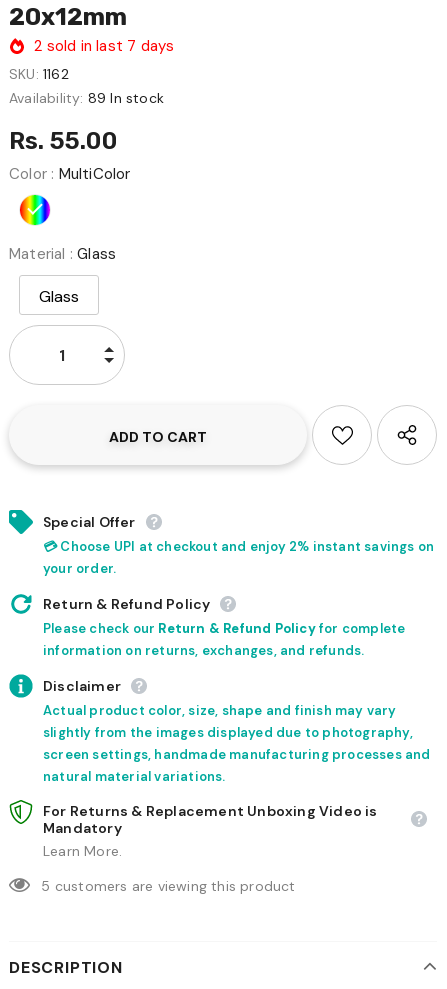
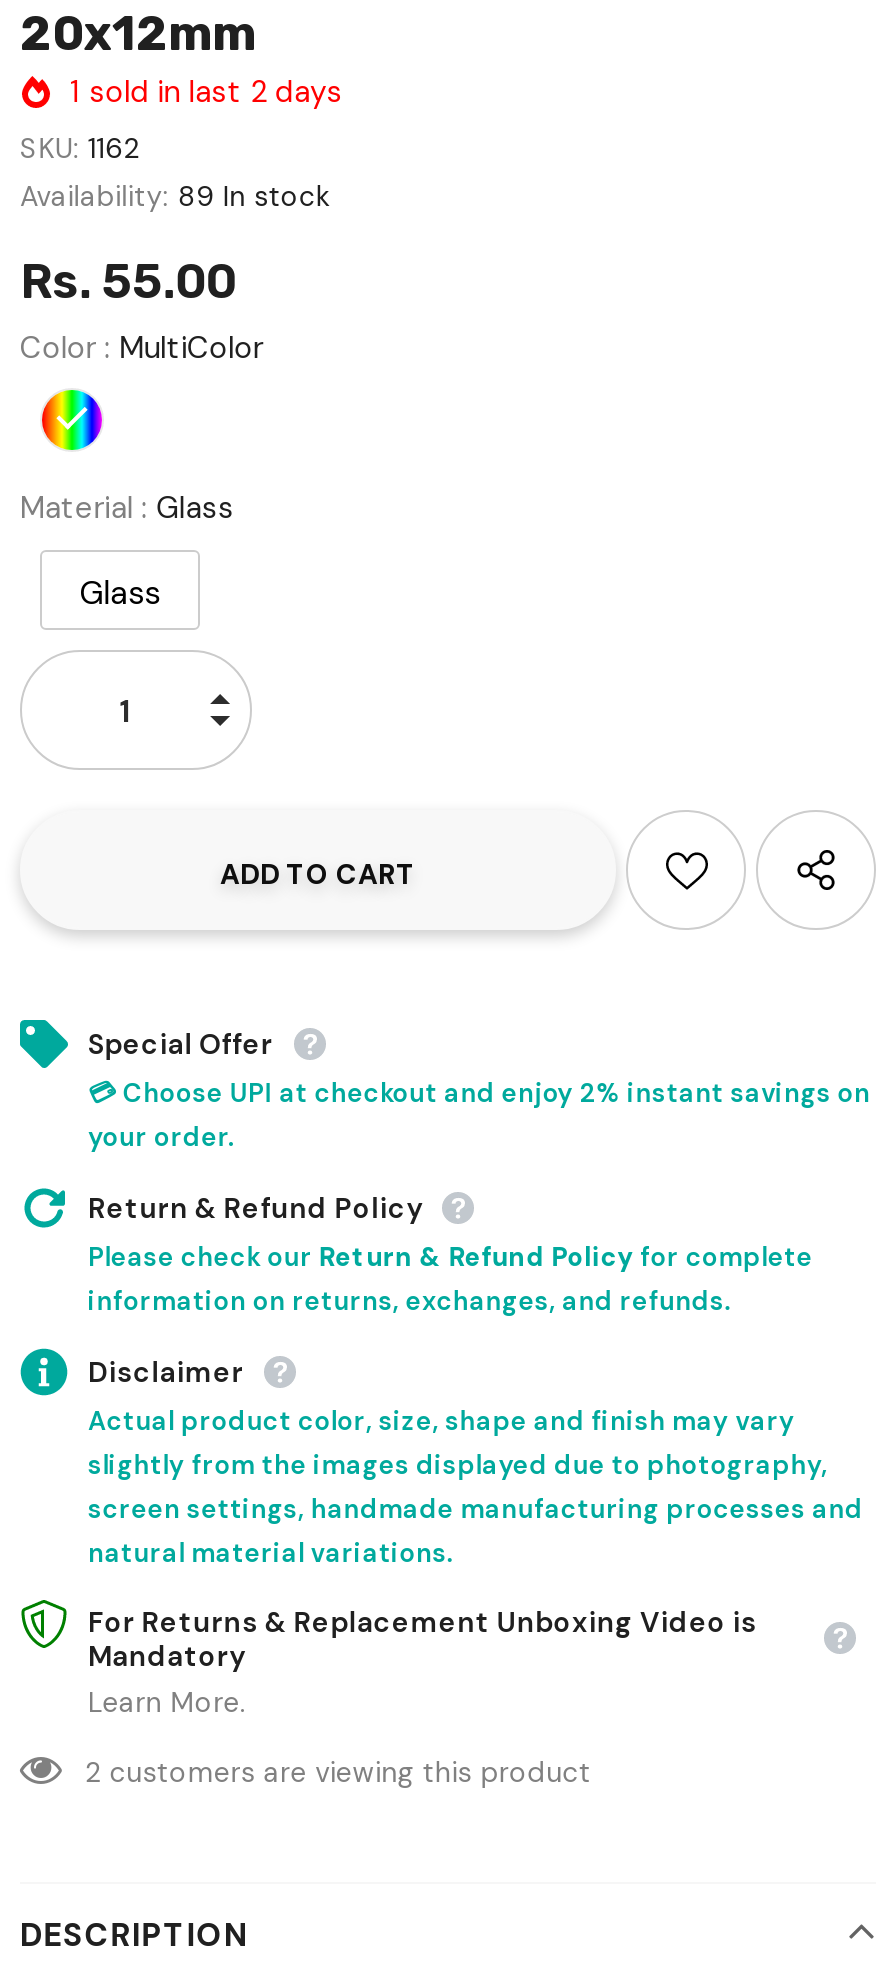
- 2 sold in last 7 days
+ 1 sold in last 2 days

- 5 customers are viewing this product
+ 2 customers are viewing this product
